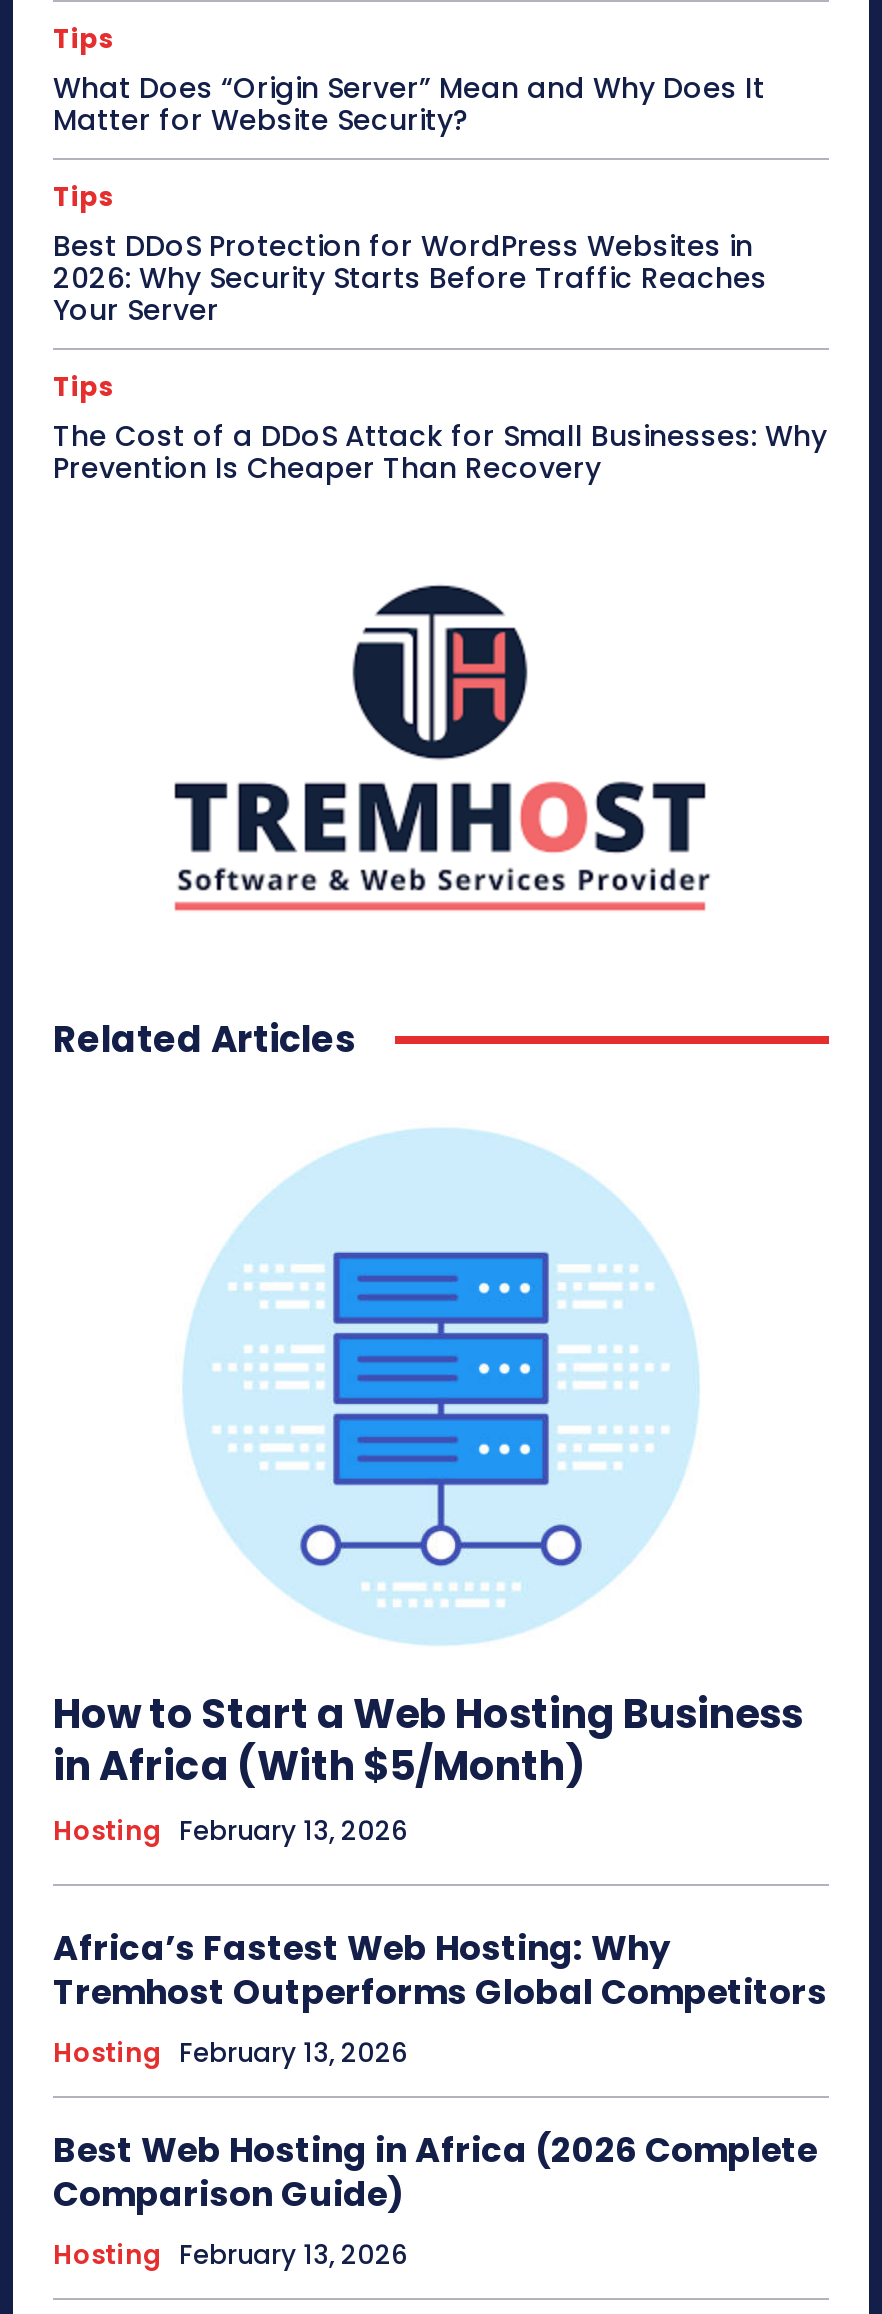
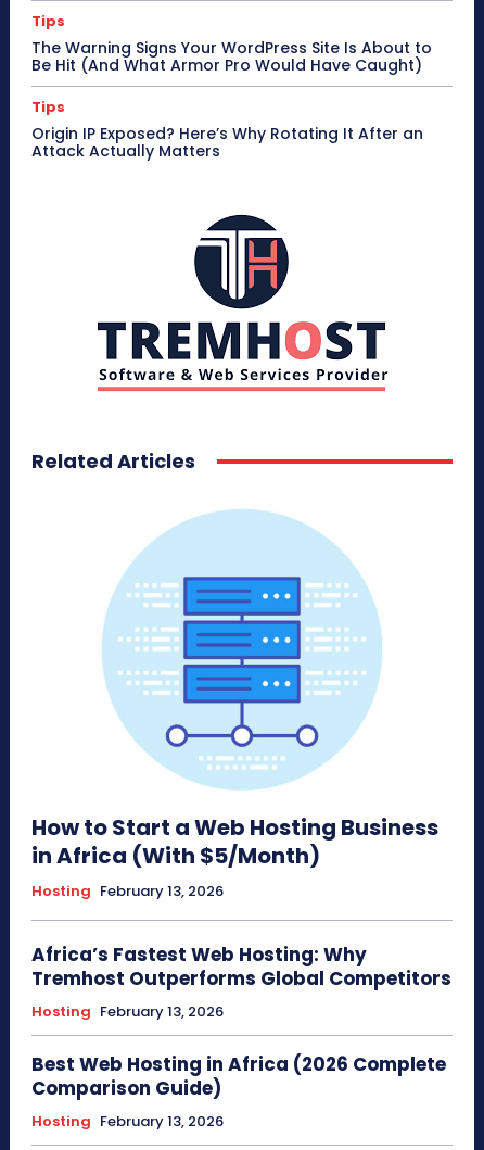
- What Does “Origin Server” Mean and Why Does It
- Matter for Website Security?
+ The Warning Signs Your WordPress Site Is About to
+ Be Hit (And What Armor Pro Would Have Caught)

- Best DDoS Protection for WordPress Websites in
- 2026: Why Security Starts Before Traffic Reaches
- Your Server
- Tips
- The Cost of a DDoS Attack for Small Businesses: Why
- Prevention Is Cheaper Than Recovery
+ Origin IP Exposed? Here’s Why Rotating It After an
+ Attack Actually Matters
